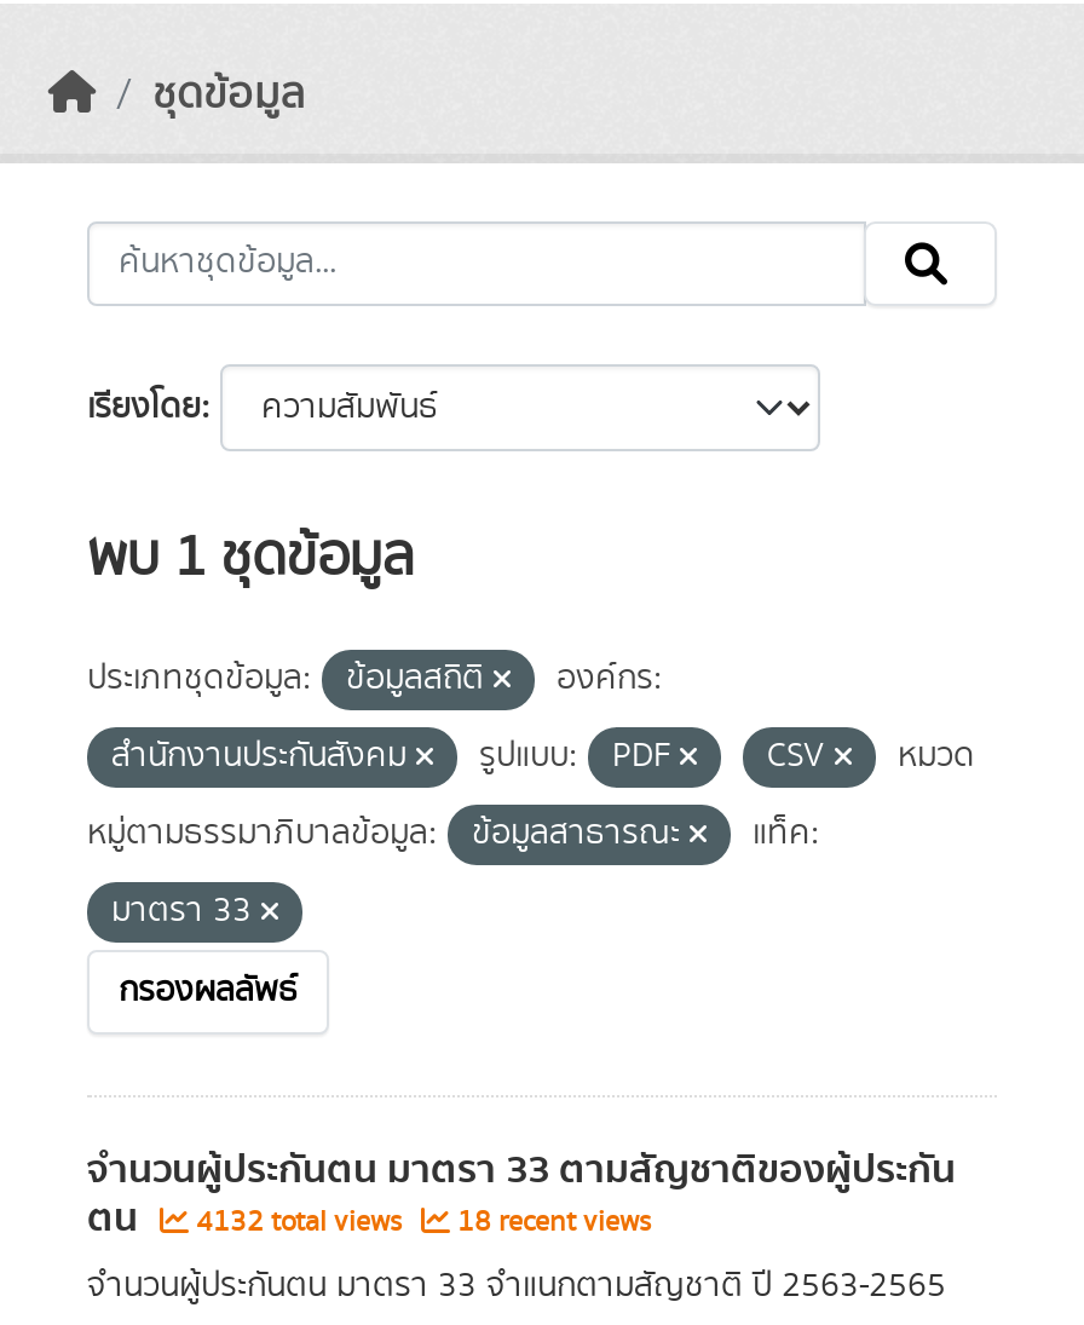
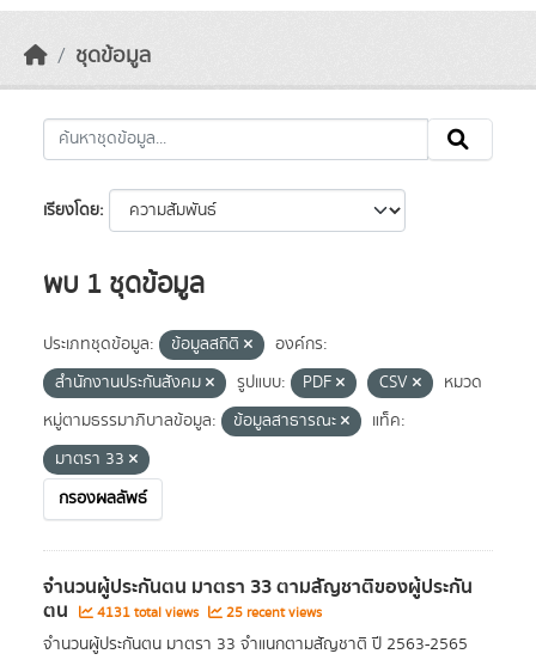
- 4132 total views
+ 4131 total views

- 18 recent views
+ 25 recent views
